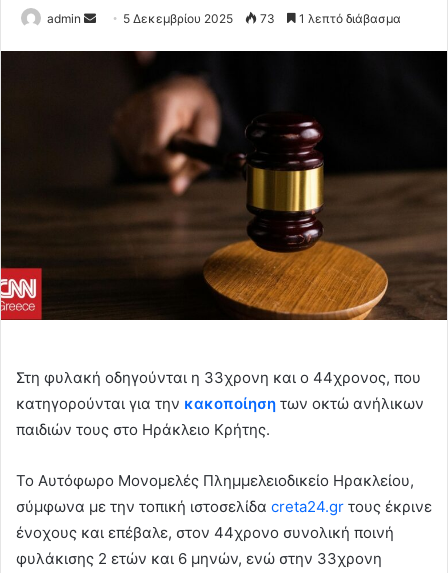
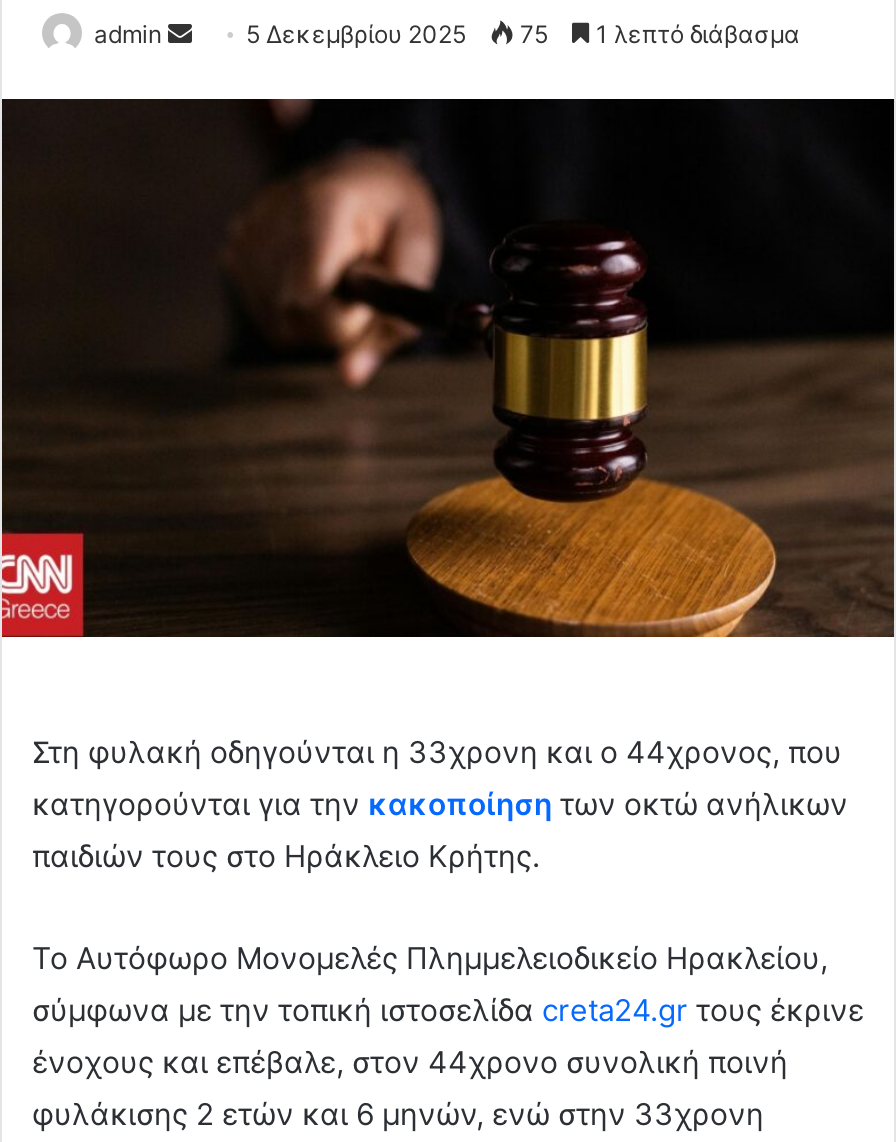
- 73
+ 75
